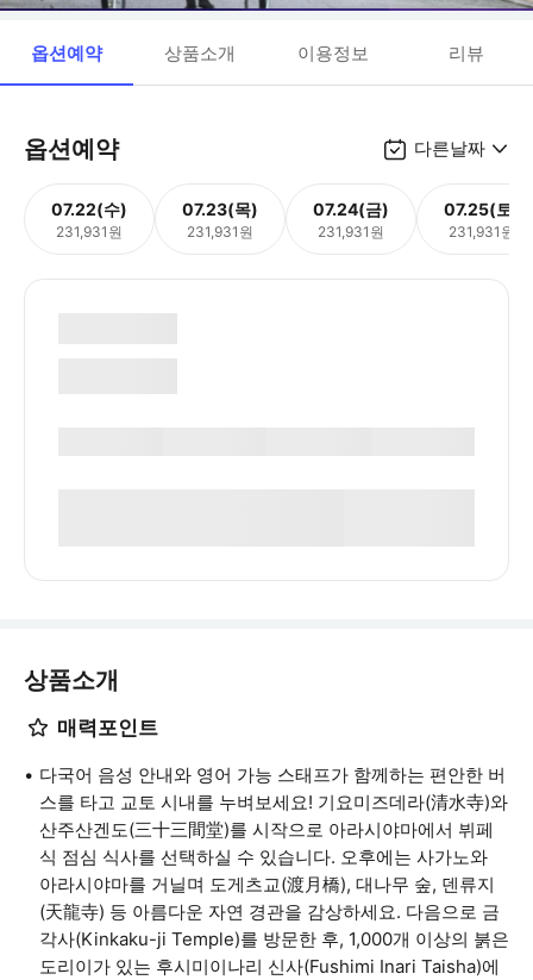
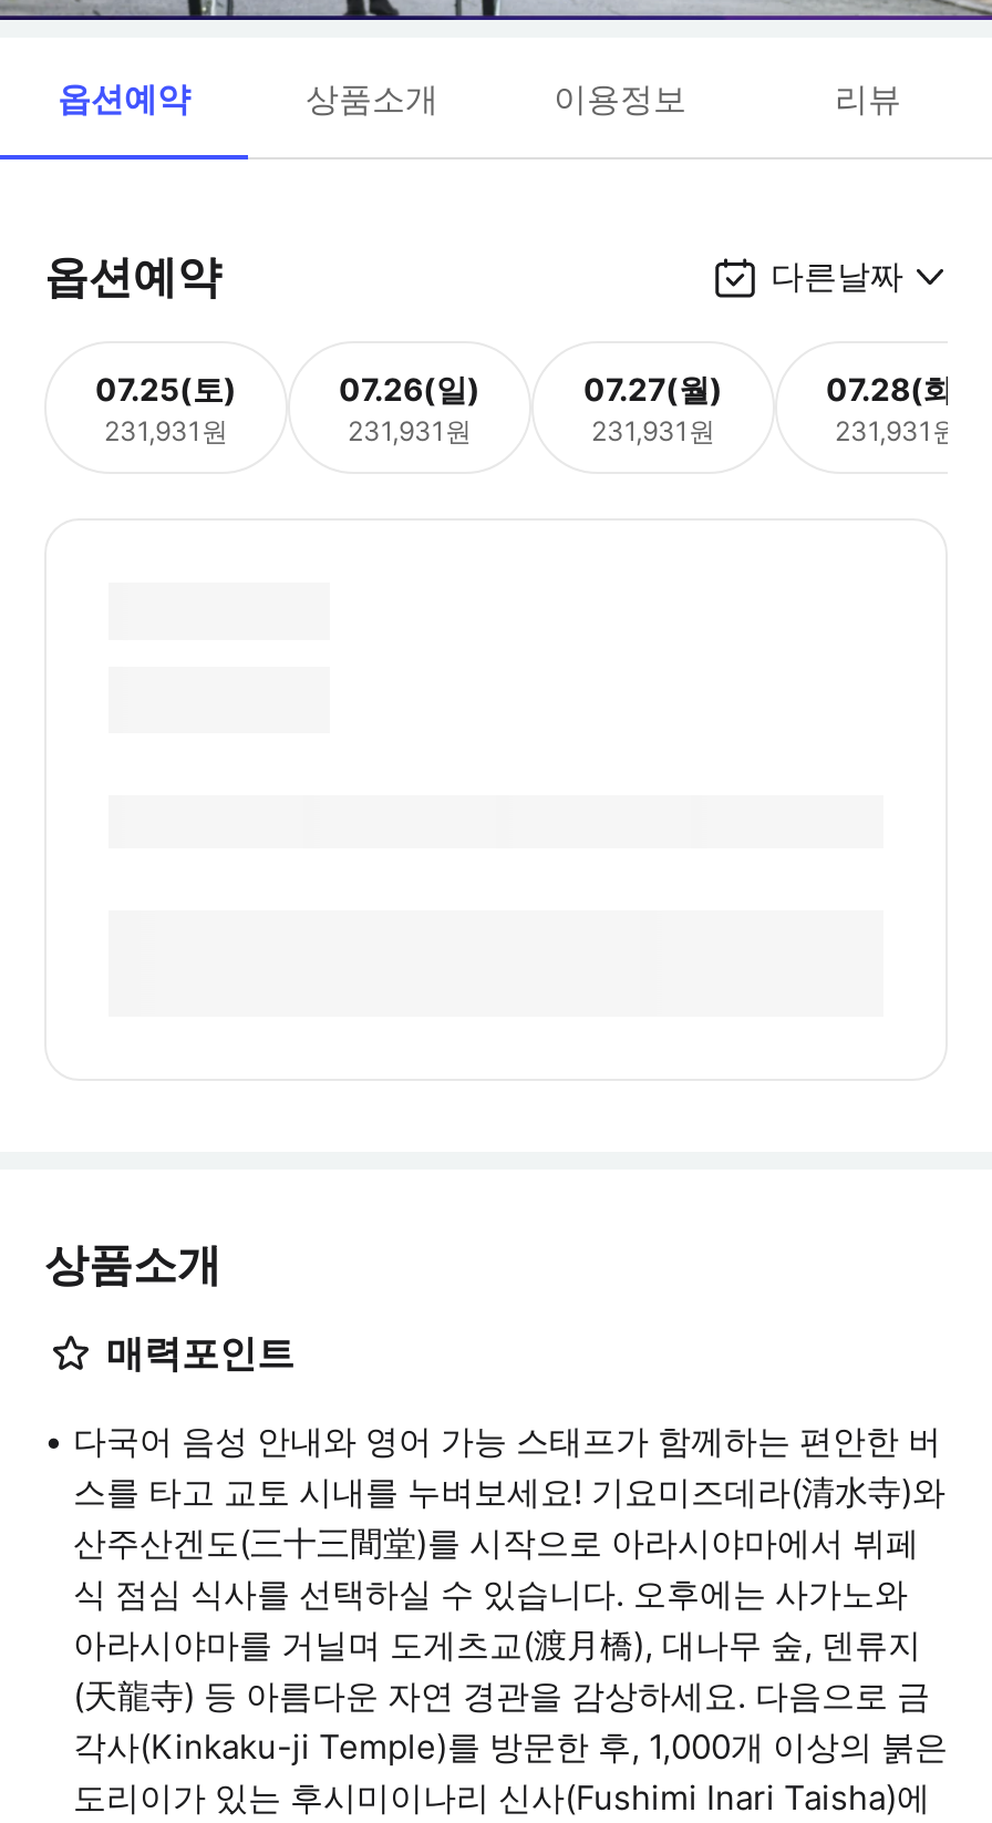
- 07.22(수)
+ 07.25(토)

- 07.23(목)
+ 07.26(일)

- 07.24(금)
+ 07.27(월)

- 07.25(토)
+ 07.28(화)
